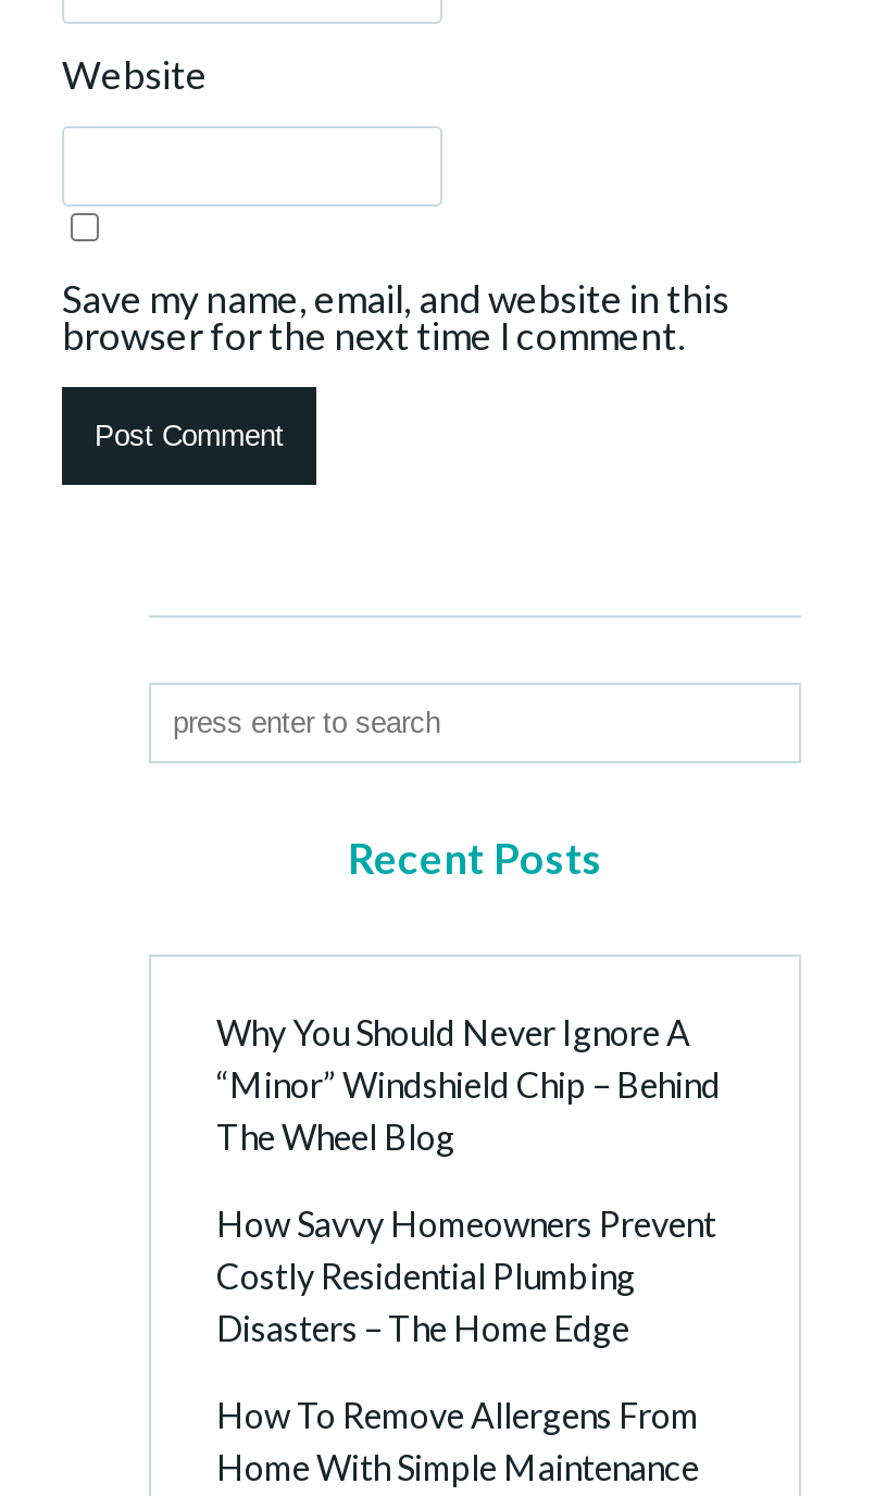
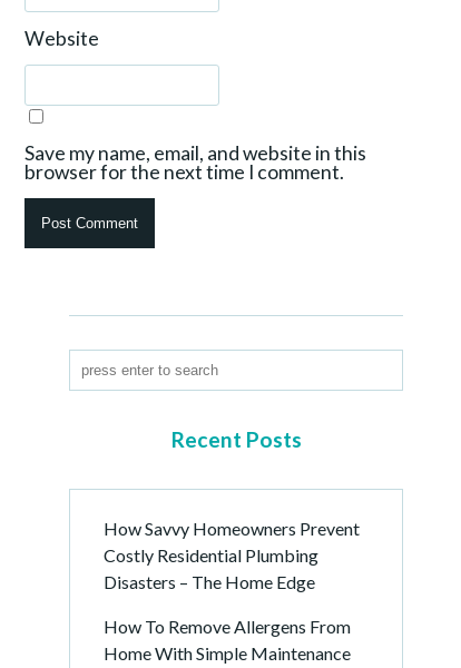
- Why You Should Never Ignore A
- “Minor” Windshield Chip – Behind
- The Wheel Blog
